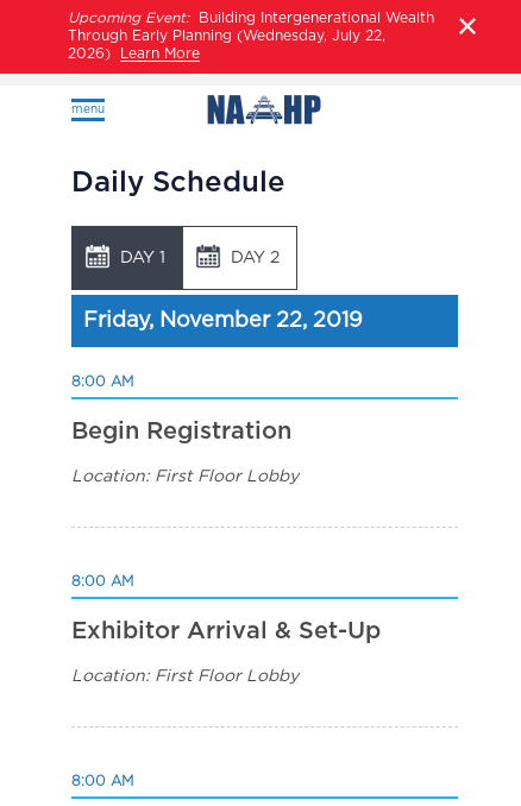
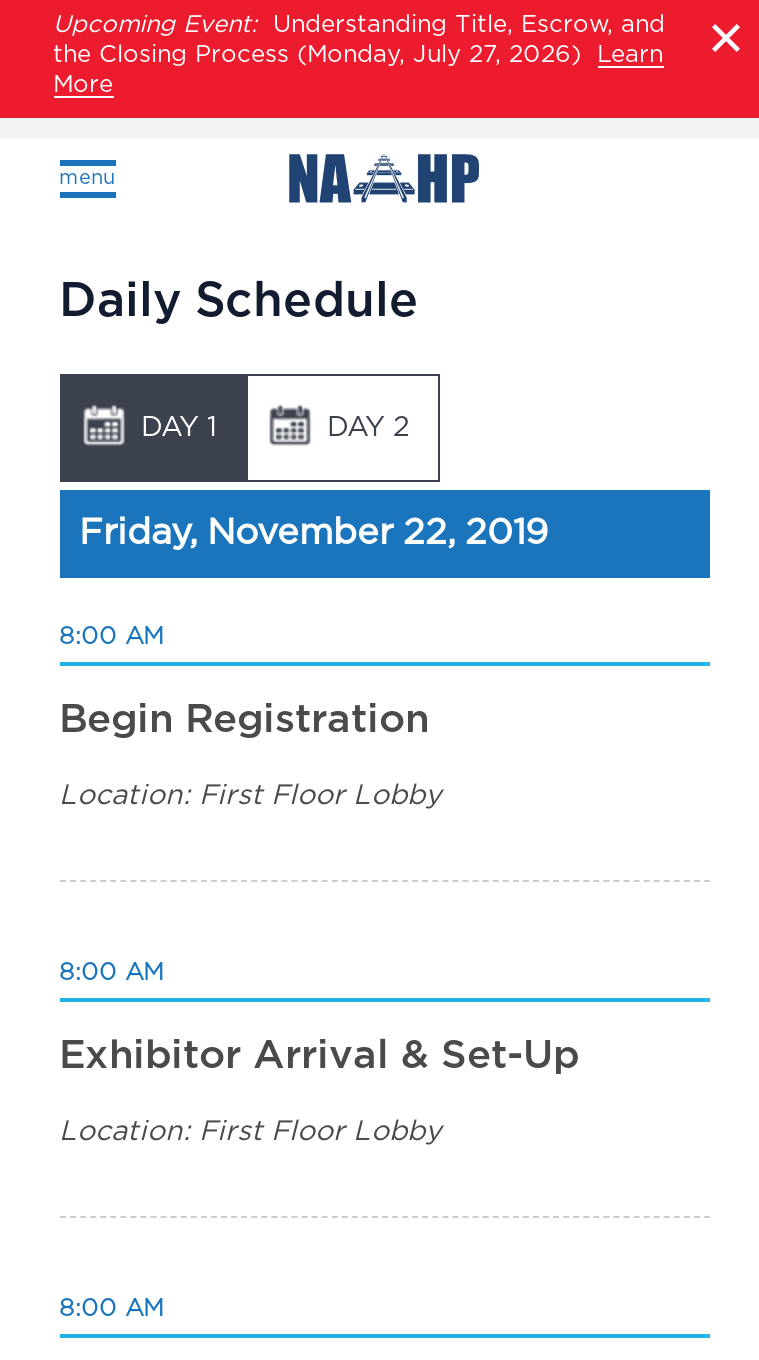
- Upcoming Event: Building Intergenerational Wealth
- Through Early Planning (Wednesday, July 22,
- 2026) Learn More
+ Upcoming Event: Understanding Title, Escrow, and
+ the Closing Process (Monday, July 27, 2026) Learn
+ More
